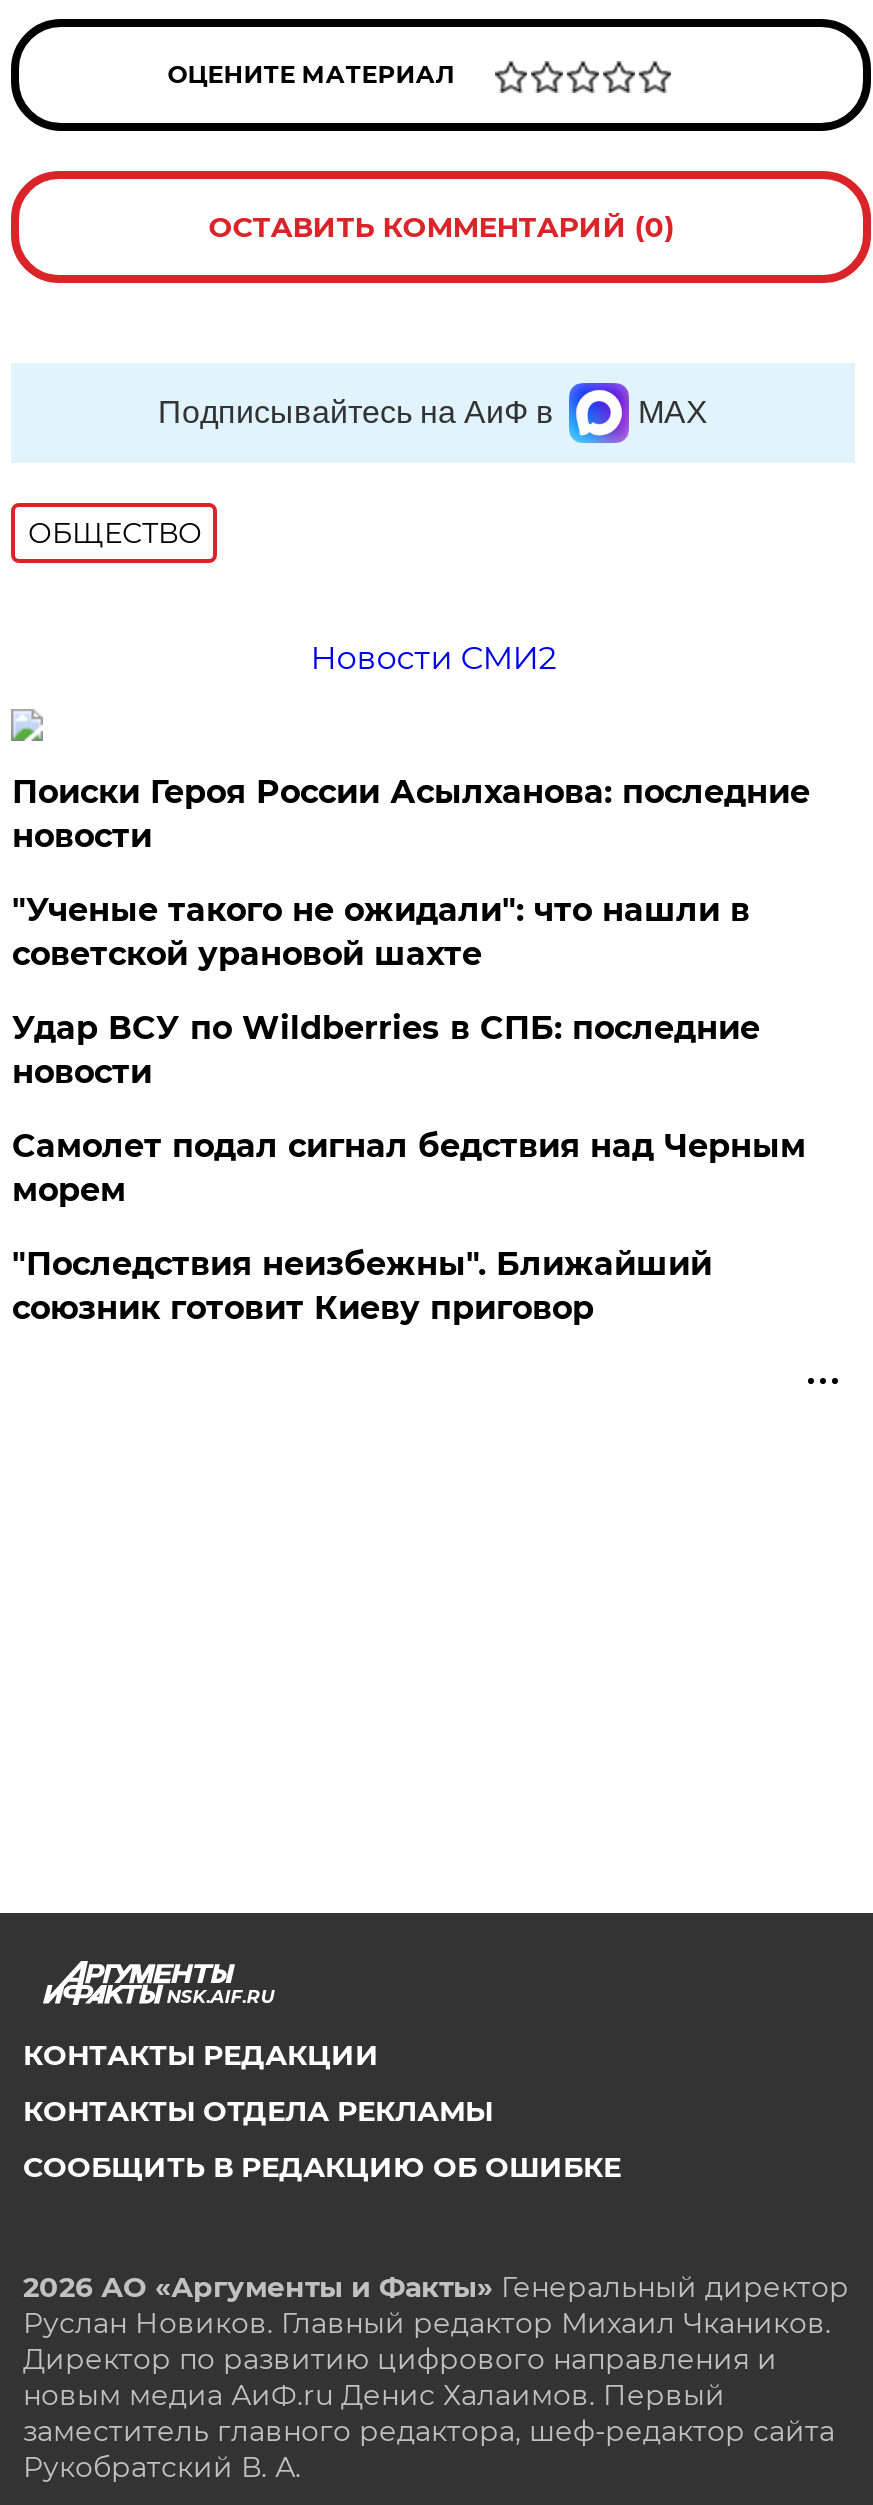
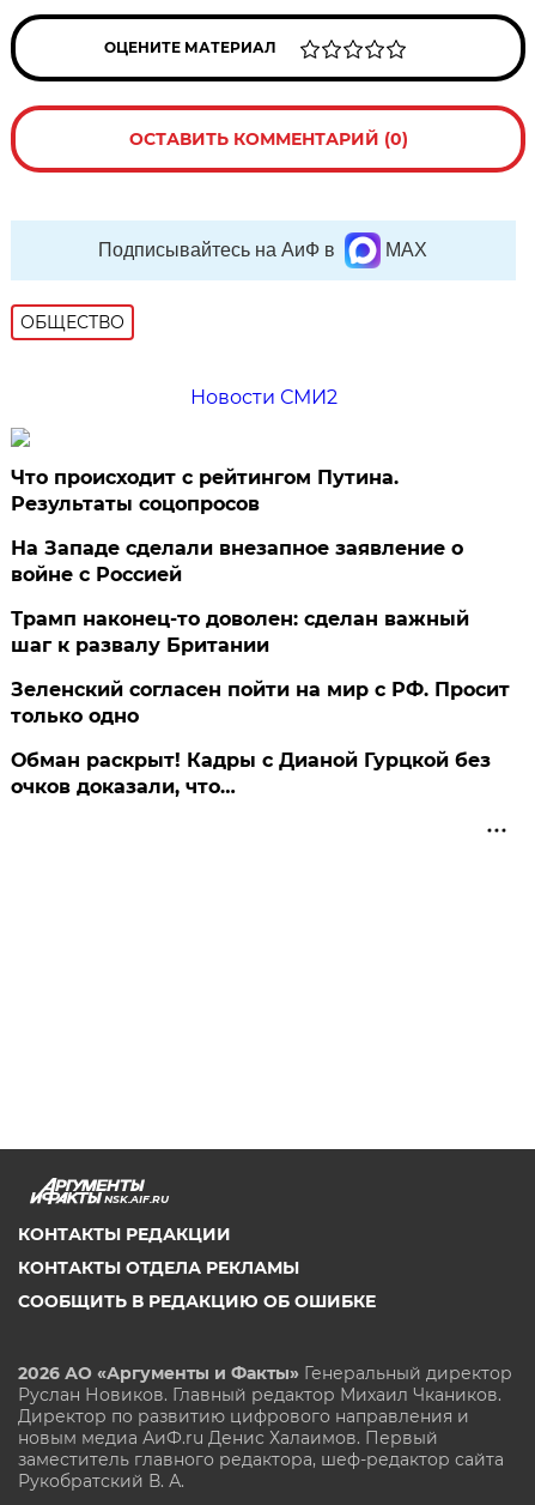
- Поиски Героя России Асылханова: последние
- новости
+ Что происходит с рейтингом Путина.
+ Результаты соцопросов

- "Ученые такого не ожидали": что нашли в
- советской урановой шахте
+ На Западе сделали внезапное заявление о
+ войне с Россией

- Удар ВСУ по Wildberries в СПБ: последние
- новости
+ Трамп наконец-то доволен: сделан важный
+ шаг к развалу Британии

- Самолет подал сигнал бедствия над Черным
- морем
+ Зеленский согласен пойти на мир с РФ. Просит
+ только одно

- "Последствия неизбежны". Ближайший
- союзник готовит Киеву приговор
+ Обман раскрыт! Кадры с Дианой Гурцкой без
+ очков доказали, что…
